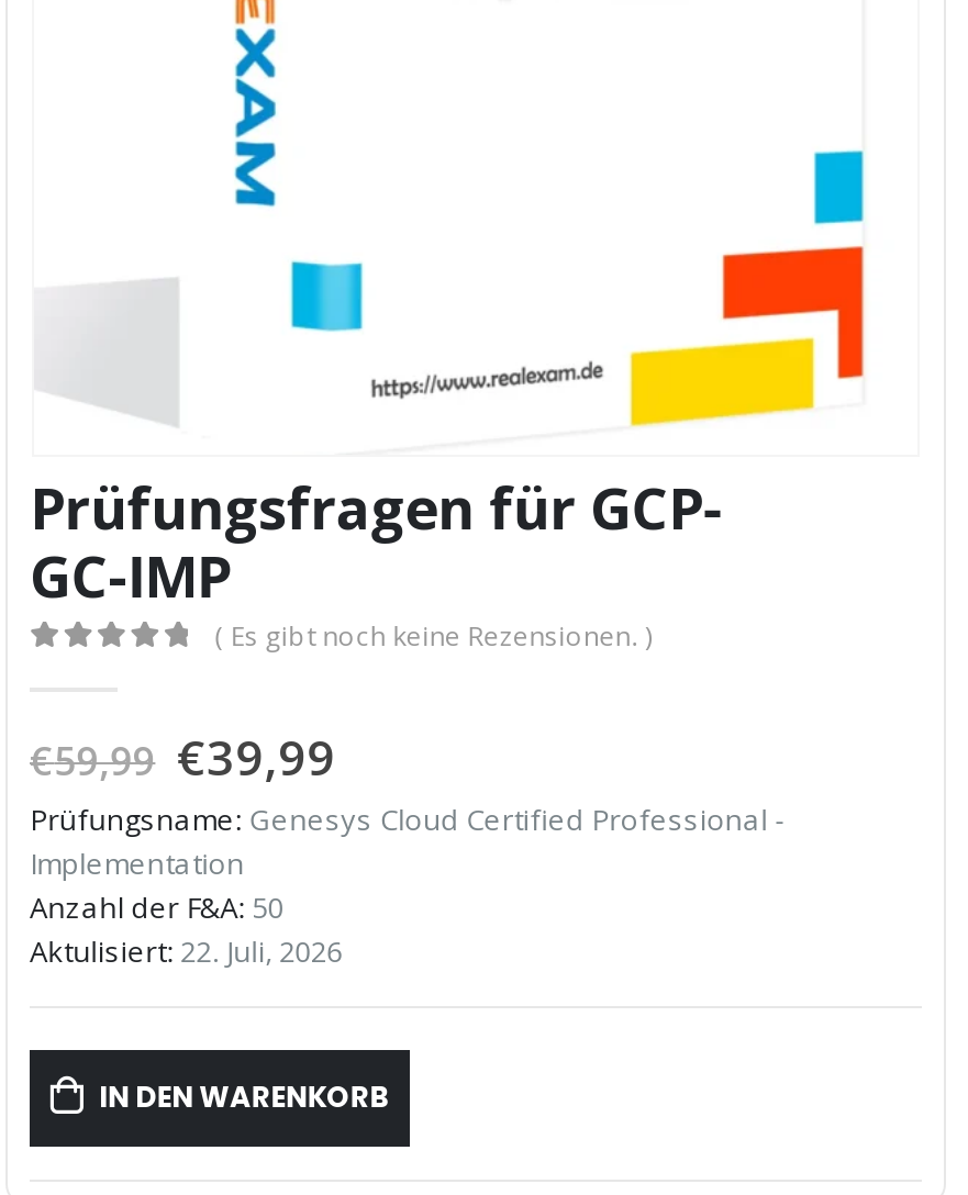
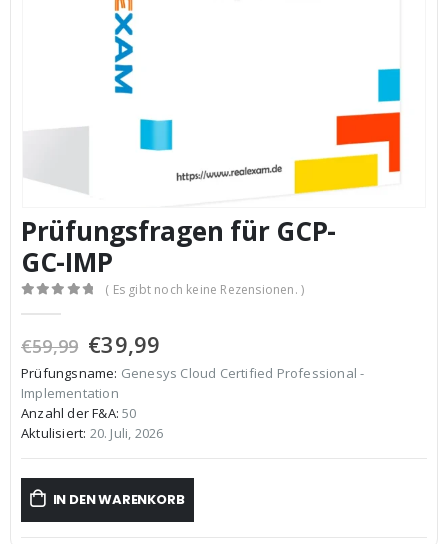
- Aktulisiert: 22. Juli, 2026
+ Aktulisiert: 20. Juli, 2026
